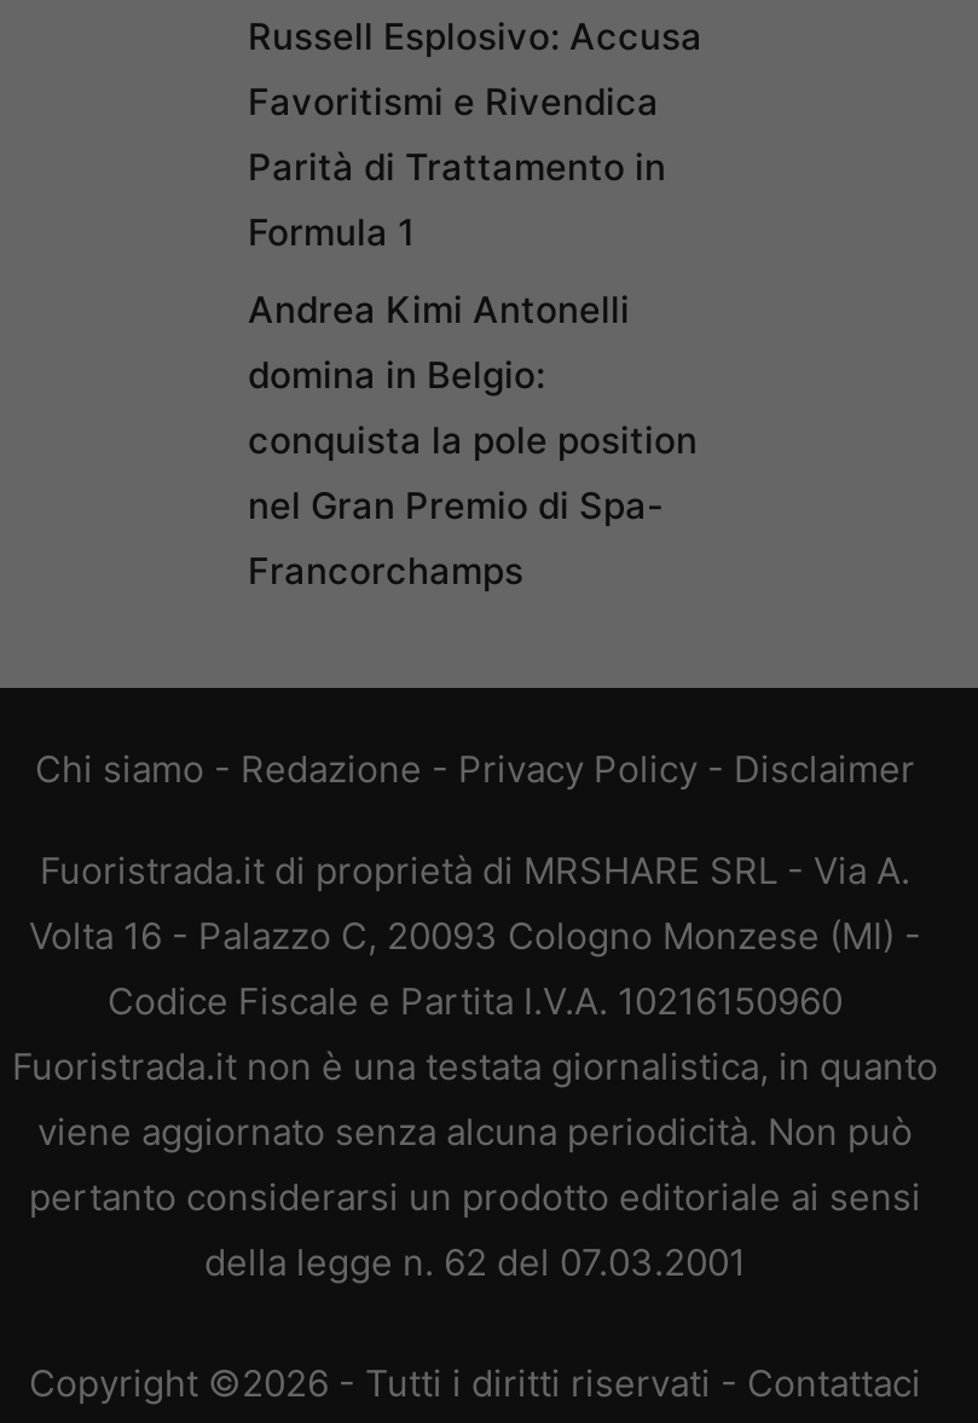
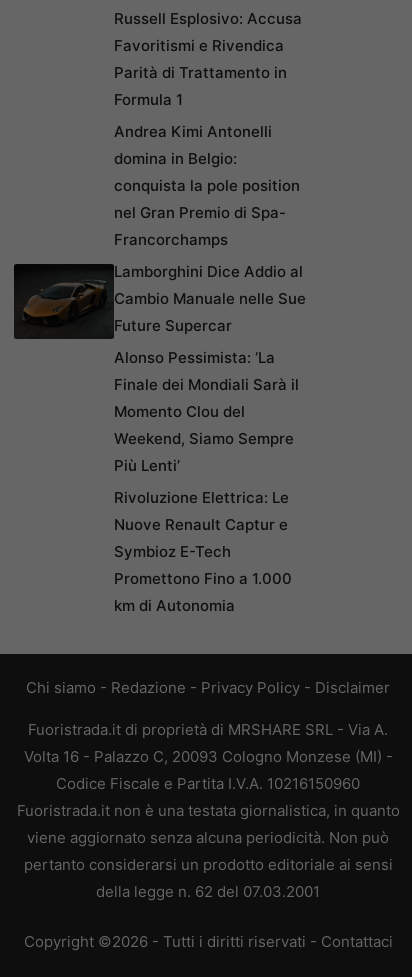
+ [image]
+ Lamborghini Dice Addio al
+ Cambio Manuale nelle Sue
+ Future Supercar
+ Alonso Pessimista: ‘La
+ Finale dei Mondiali Sarà il
+ Momento Clou del
+ Weekend, Siamo Sempre
+ Più Lenti’
+ Rivoluzione Elettrica: Le
+ Nuove Renault Captur e
+ Symbioz E-Tech
+ Promettono Fino a 1.000
+ km di Autonomia
